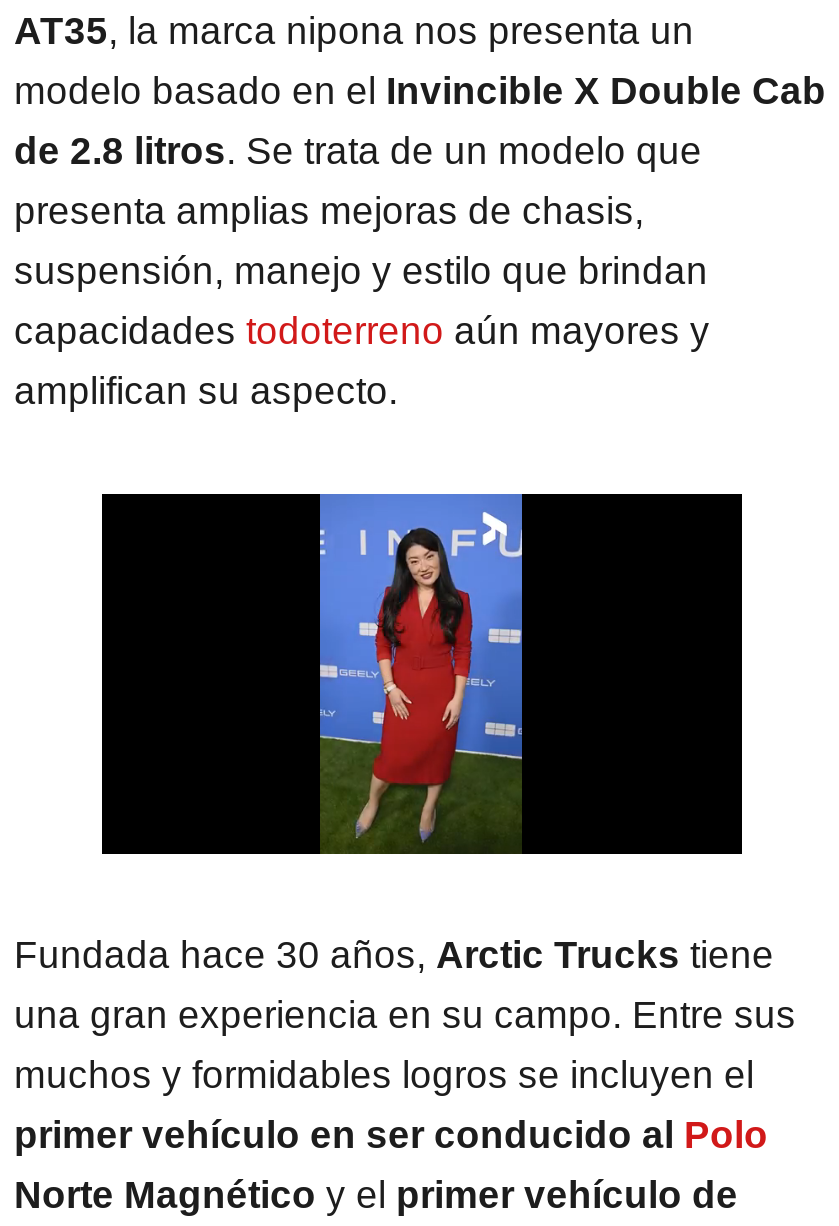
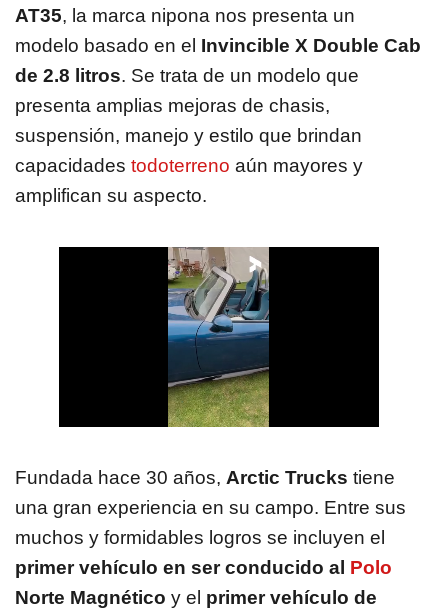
- [image]
+ [image]
